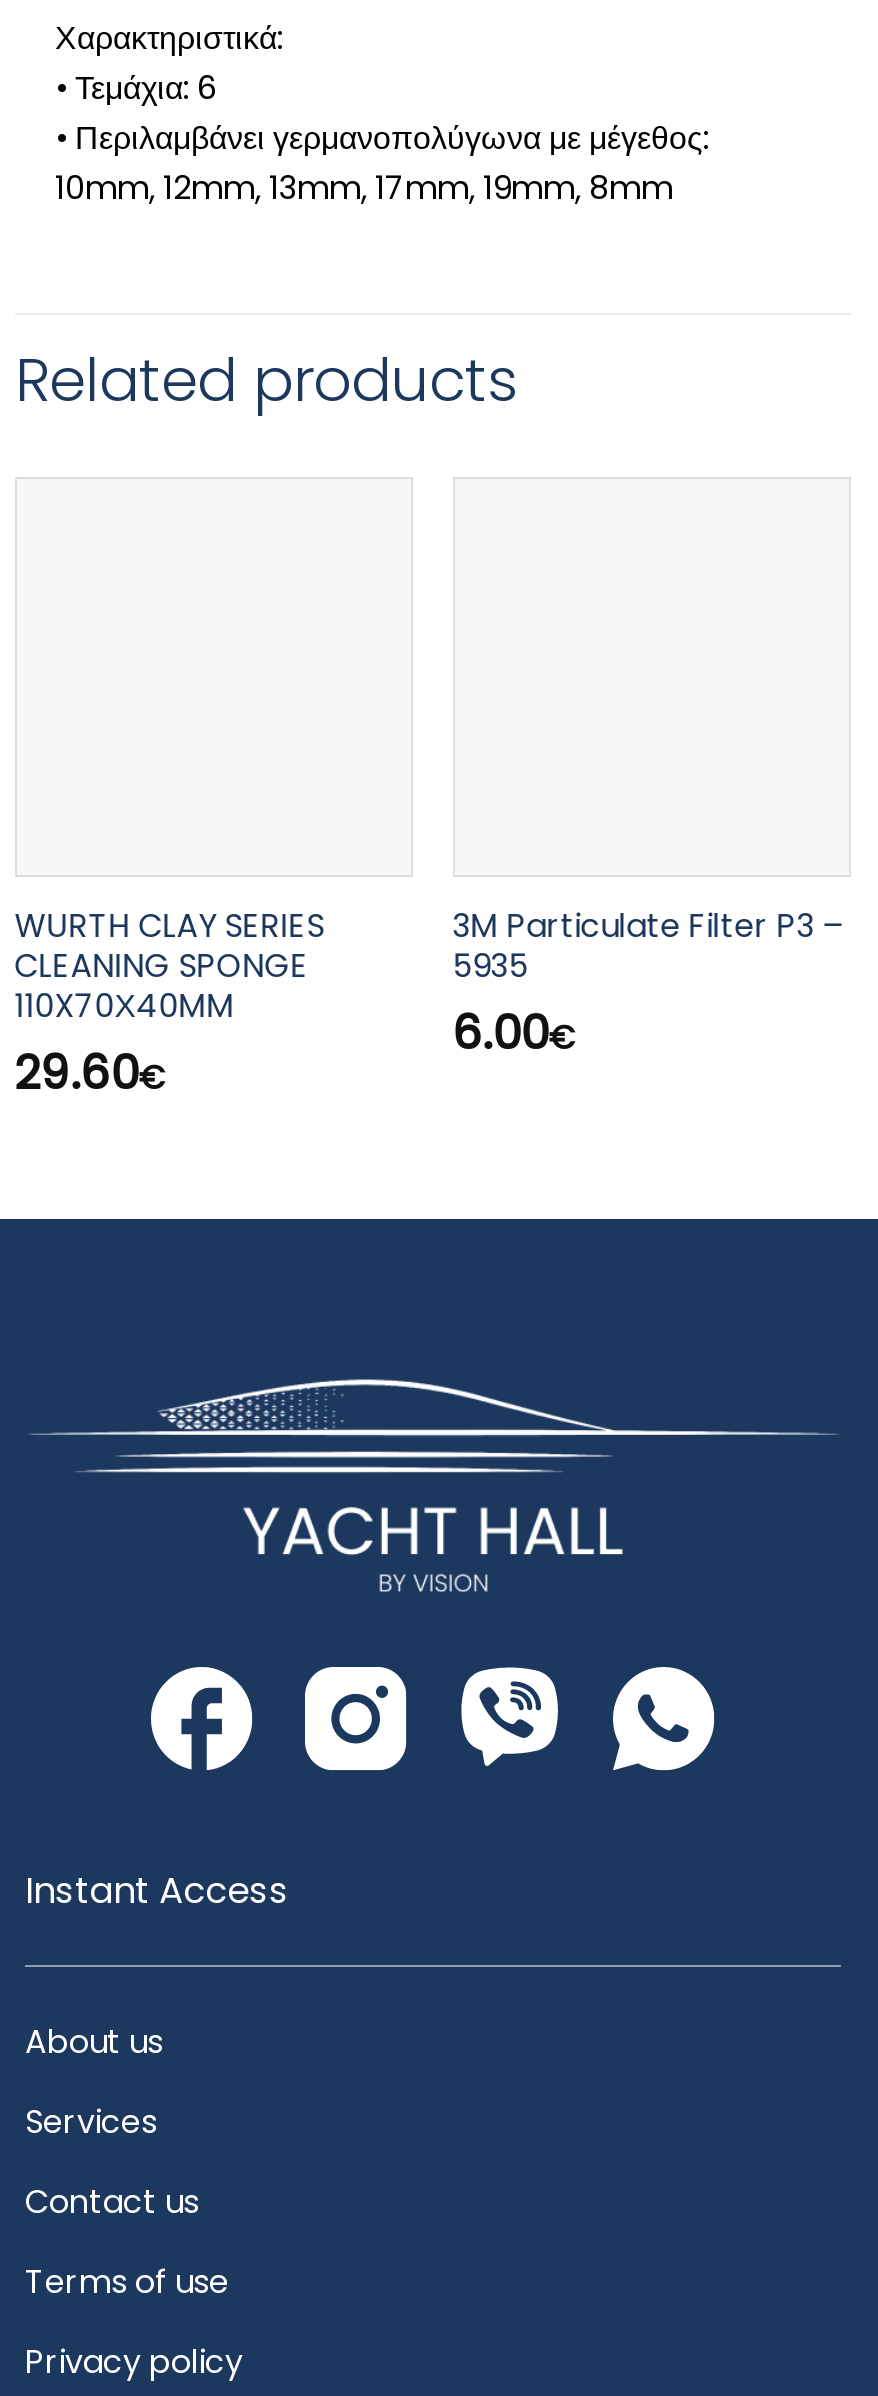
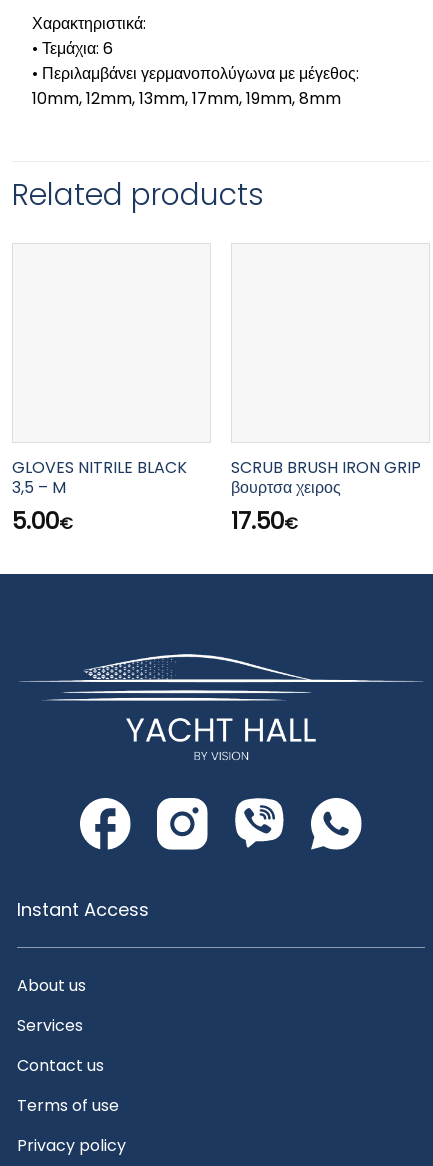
- WURTH CLAY SERIES
- CLEANING SPONGE
- 110X70Χ40MM
- 29.60€
+ GLOVES NITRILE BLACK
+ 3,5 – M
+ 5.00€

- 3M Particulate Filter P3 –
- 5935
- 6.00€
+ SCRUB BRUSH IRON GRIP
+ βουρτσα χειρος
+ 17.50€
